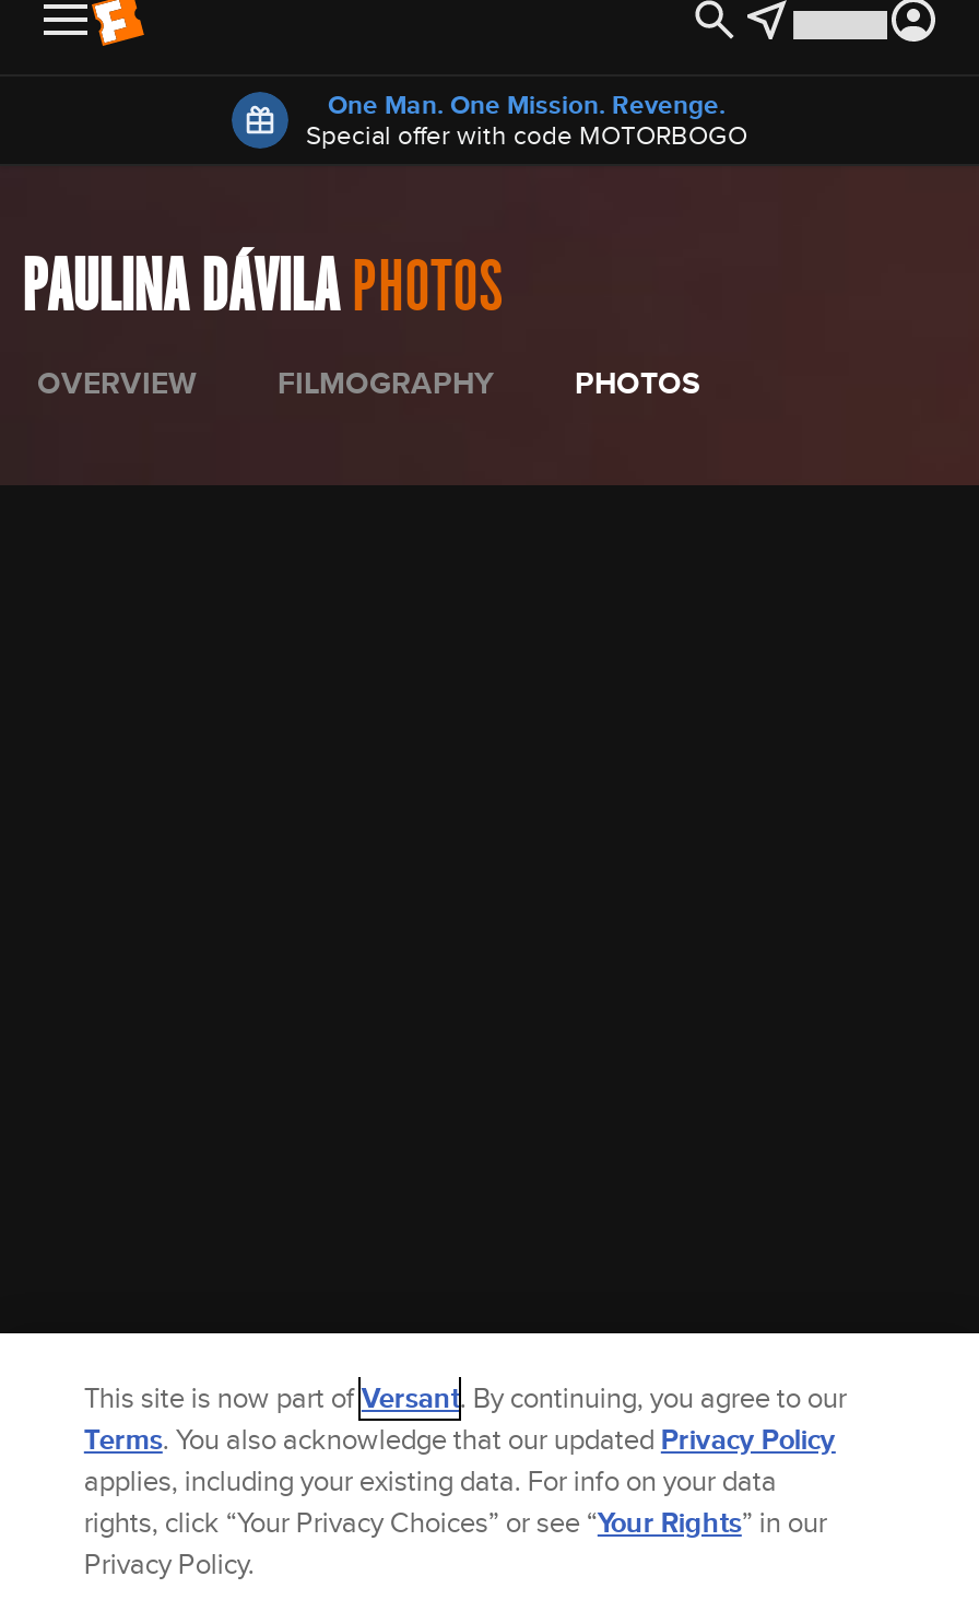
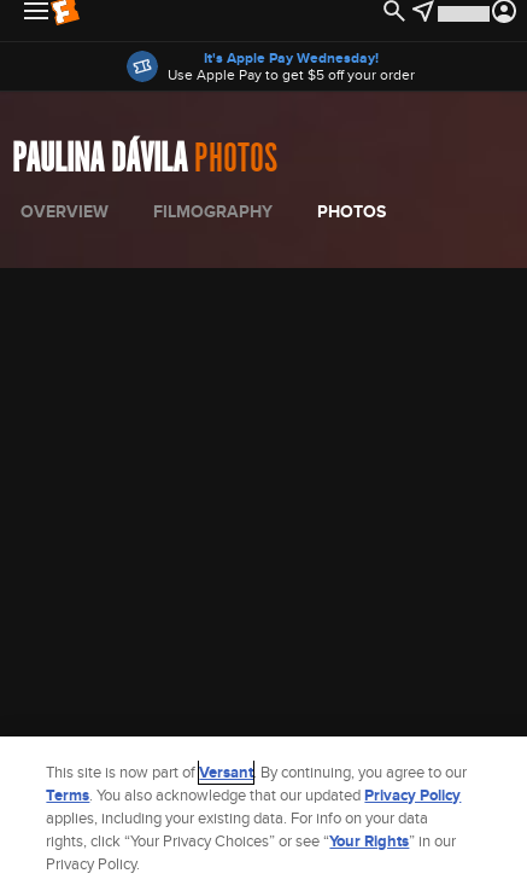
- One Man. One Mission. Revenge.
- Special offer with code MOTORBOGO
+ It's Apple Pay Wednesday!
+ Use Apple Pay to get $5 off your order
